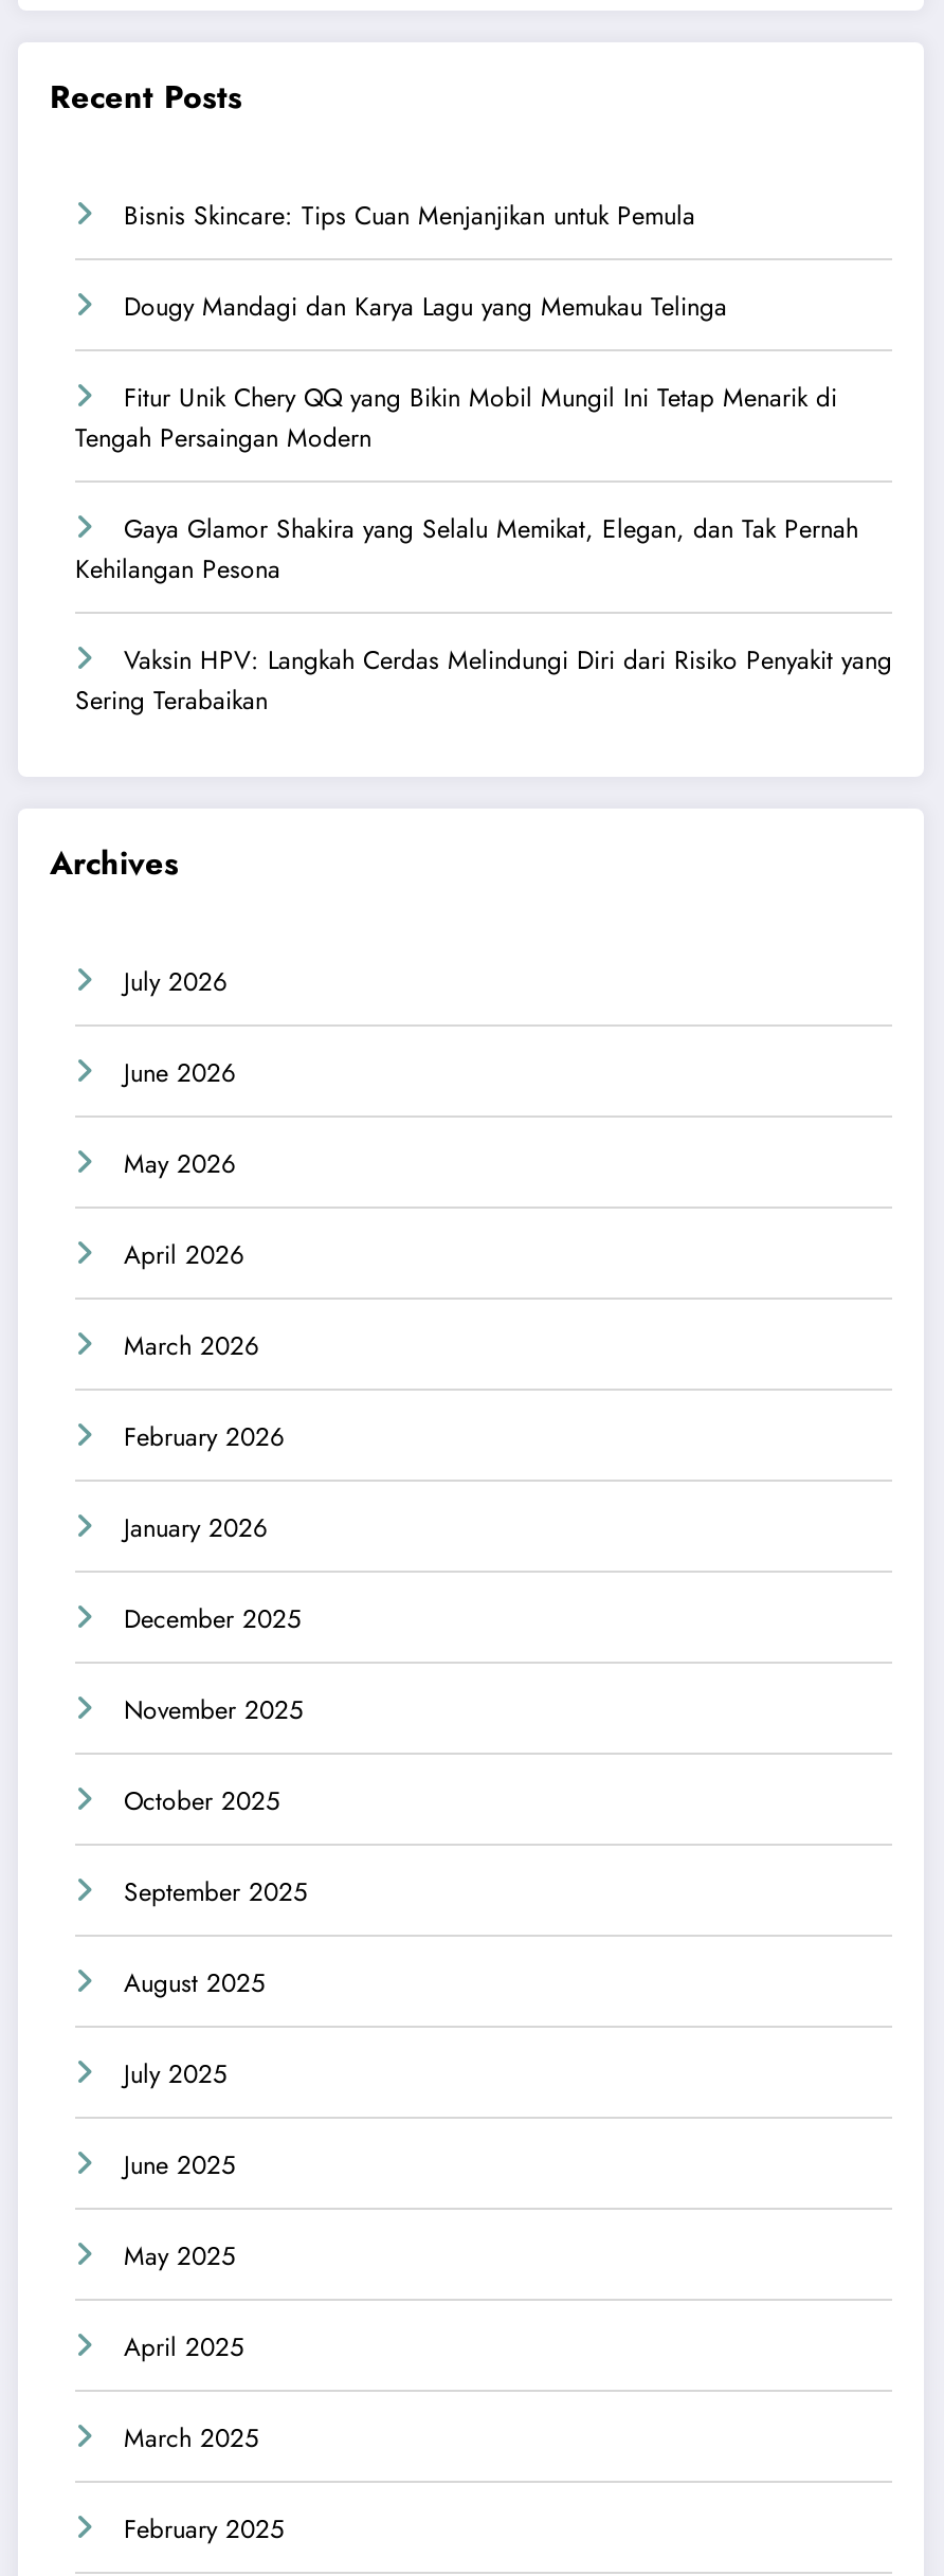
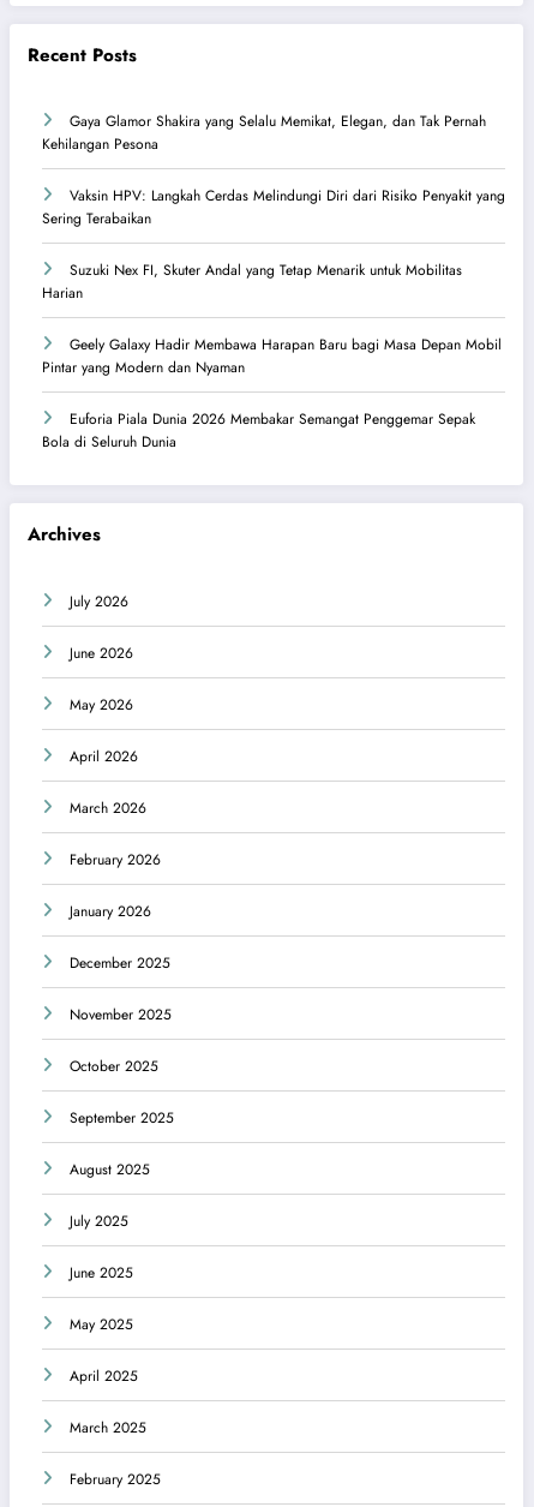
- Bisnis Skincare: Tips Cuan Menjanjikan untuk Pemula
- Dougy Mandagi dan Karya Lagu yang Memukau Telinga
- Fitur Unik Chery QQ yang Bikin Mobil Mungil Ini Tetap Menarik di
- Tengah Persaingan Modern

moved up: Gaya Glamor Shakira yang Selalu Memikat, Elegan, dan Tak Pernah | Kehilangan Pesona | Vaksin HPV: Langkah Cerdas Melindungi Diri dari Risiko Penyakit yang | Sering Terabaikan

+ Suzuki Nex FI, Skuter Andal yang Tetap Menarik untuk Mobilitas
+ Harian
+ Geely Galaxy Hadir Membawa Harapan Baru bagi Masa Depan Mobil
+ Pintar yang Modern dan Nyaman
+ Euforia Piala Dunia 2026 Membakar Semangat Penggemar Sepak
+ Bola di Seluruh Dunia
